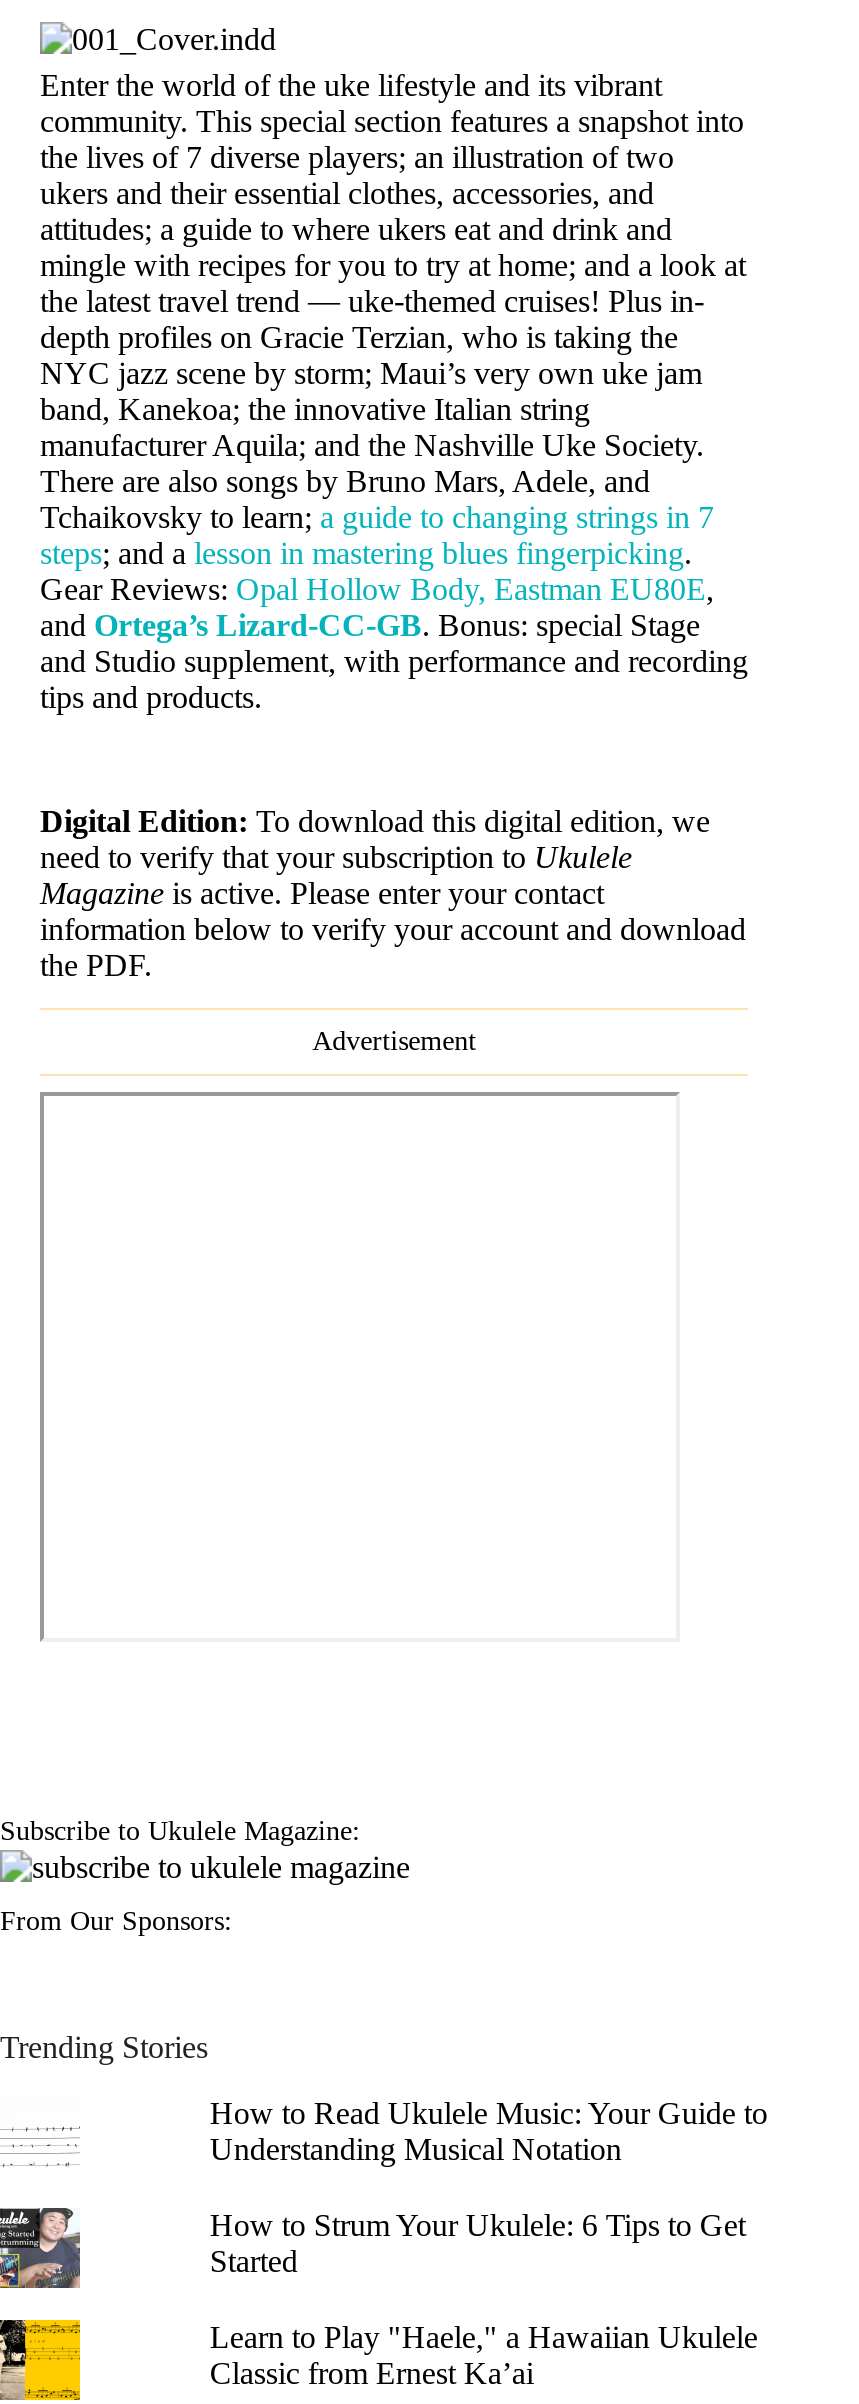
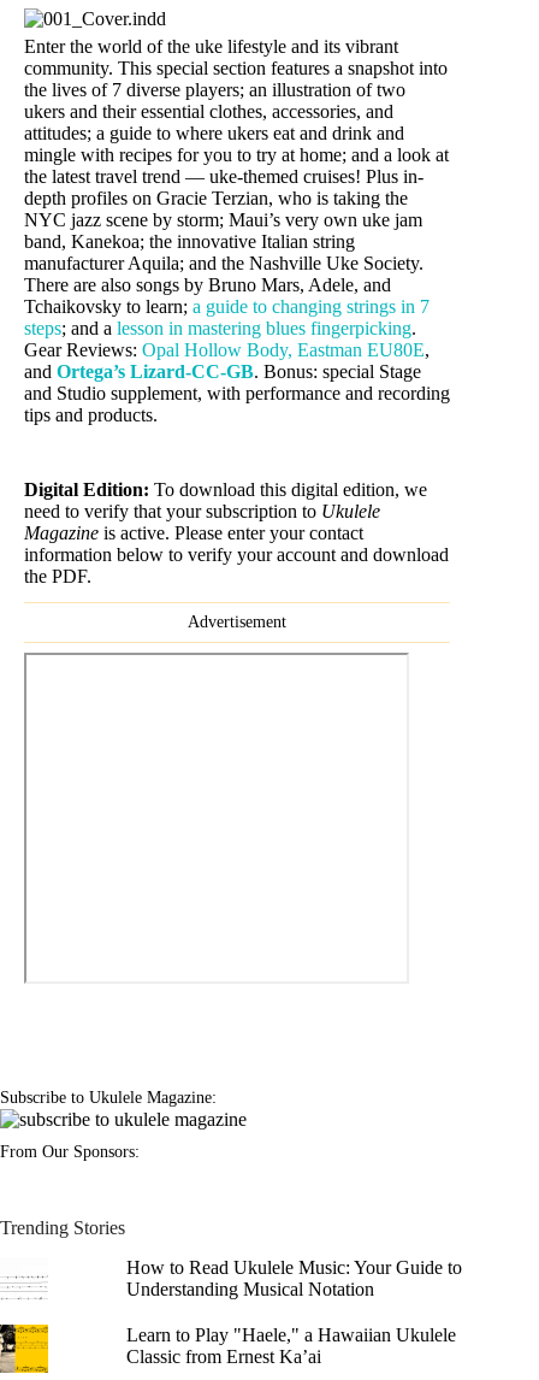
- [image]

- How to Strum Your Ukulele: 6 Tips to Get
- Started
